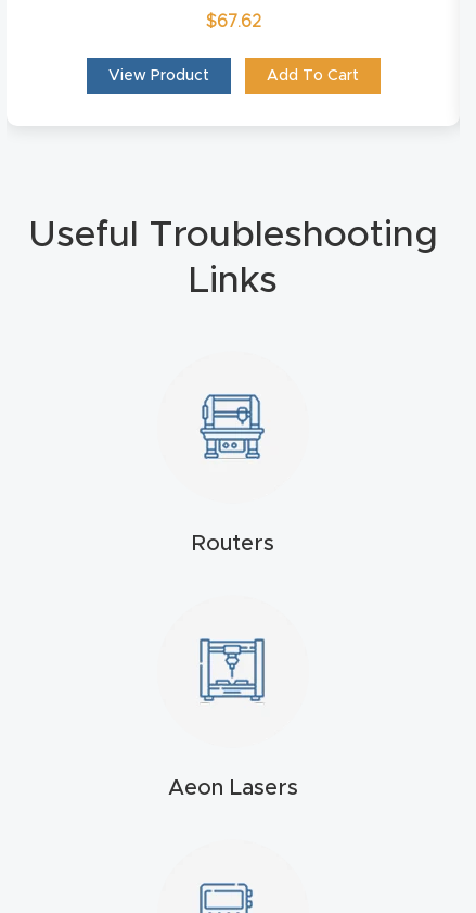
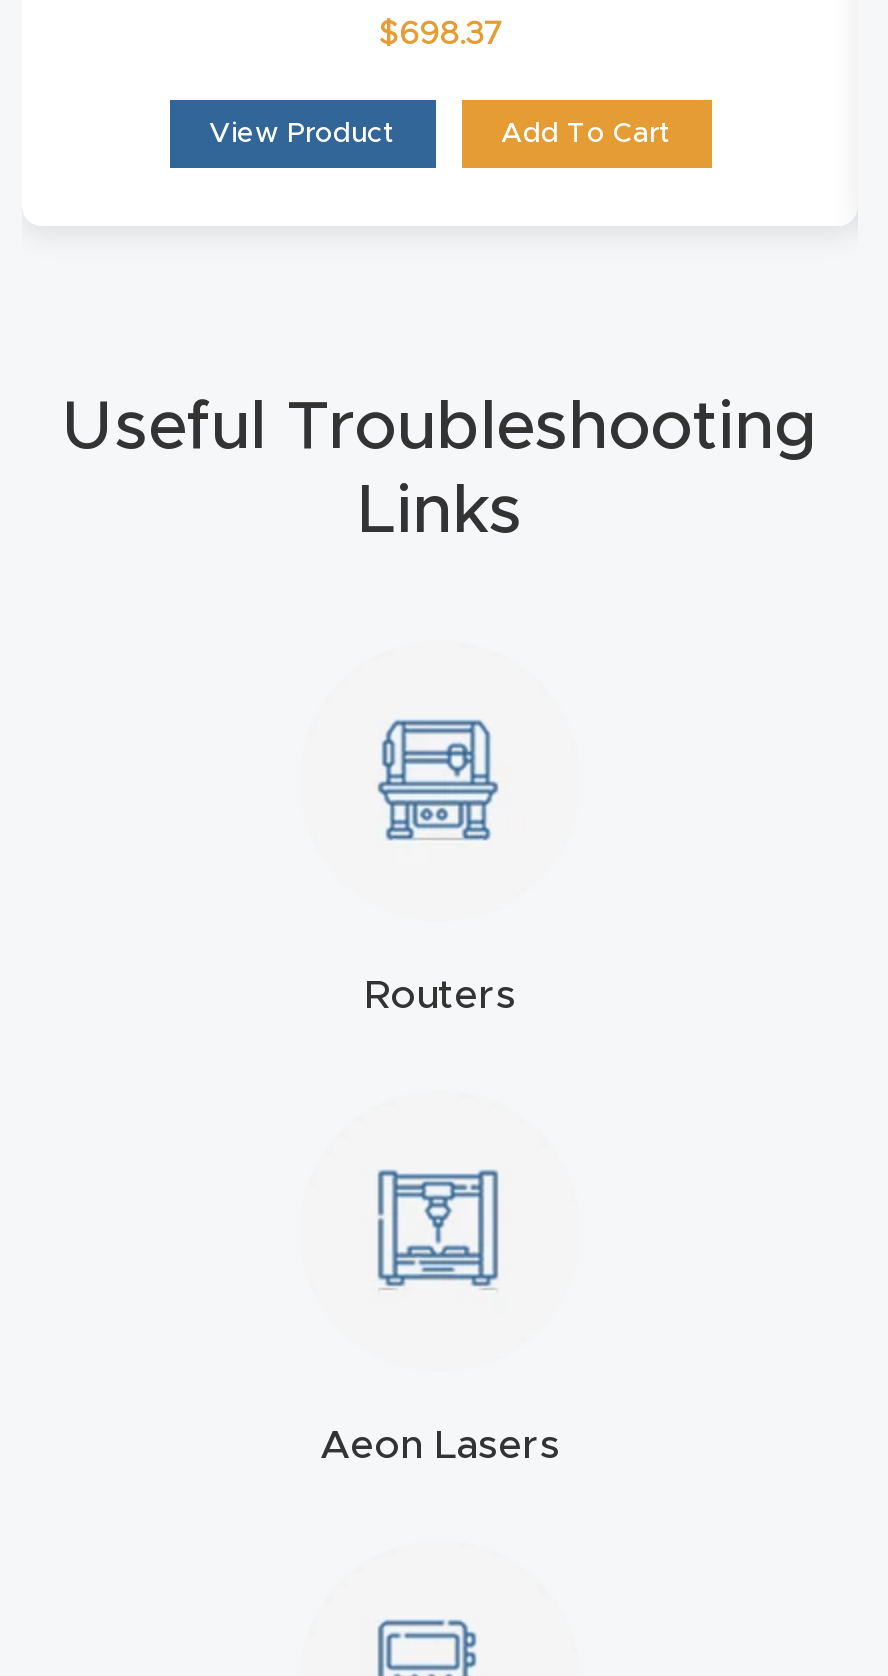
- $67.62
+ $698.37
